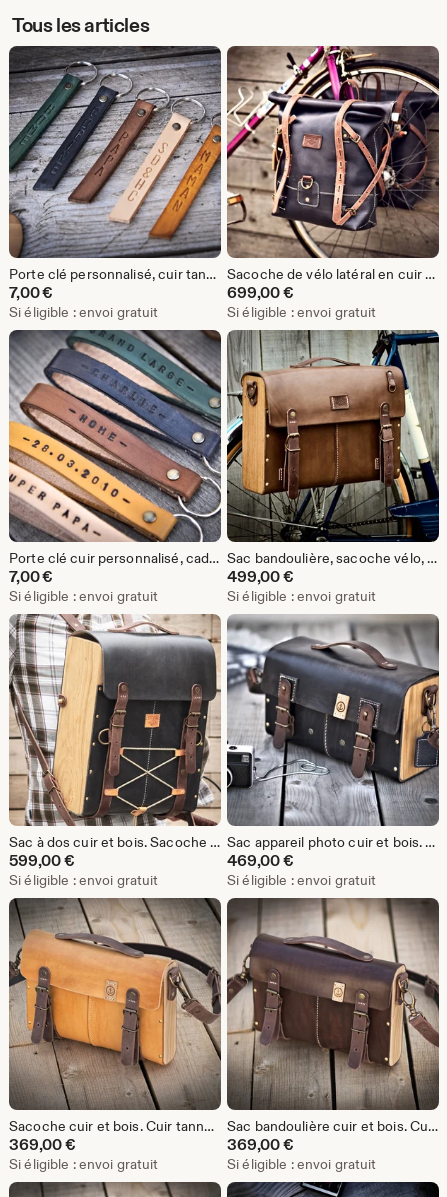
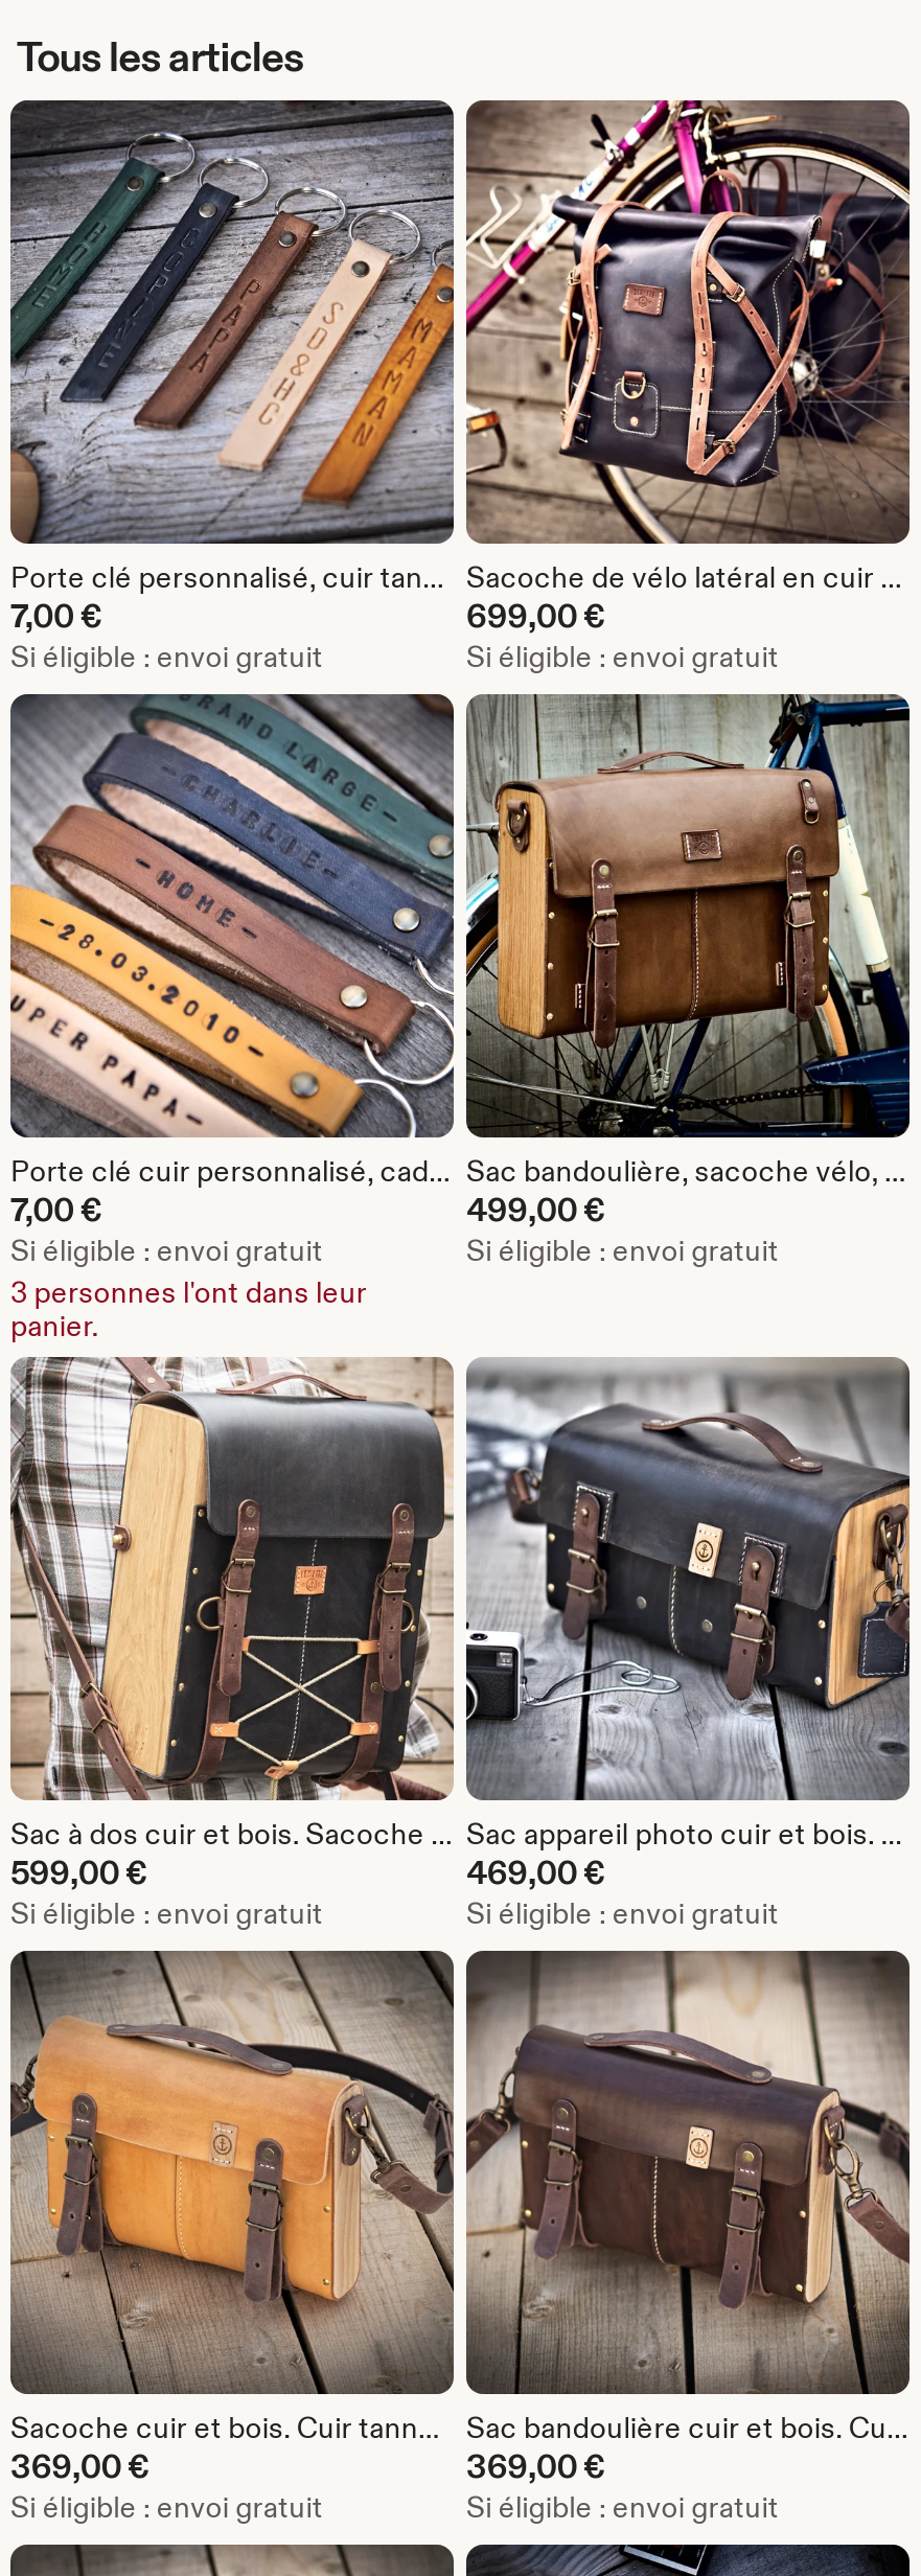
+ 3 personnes l'ont dans leur
+ panier.
